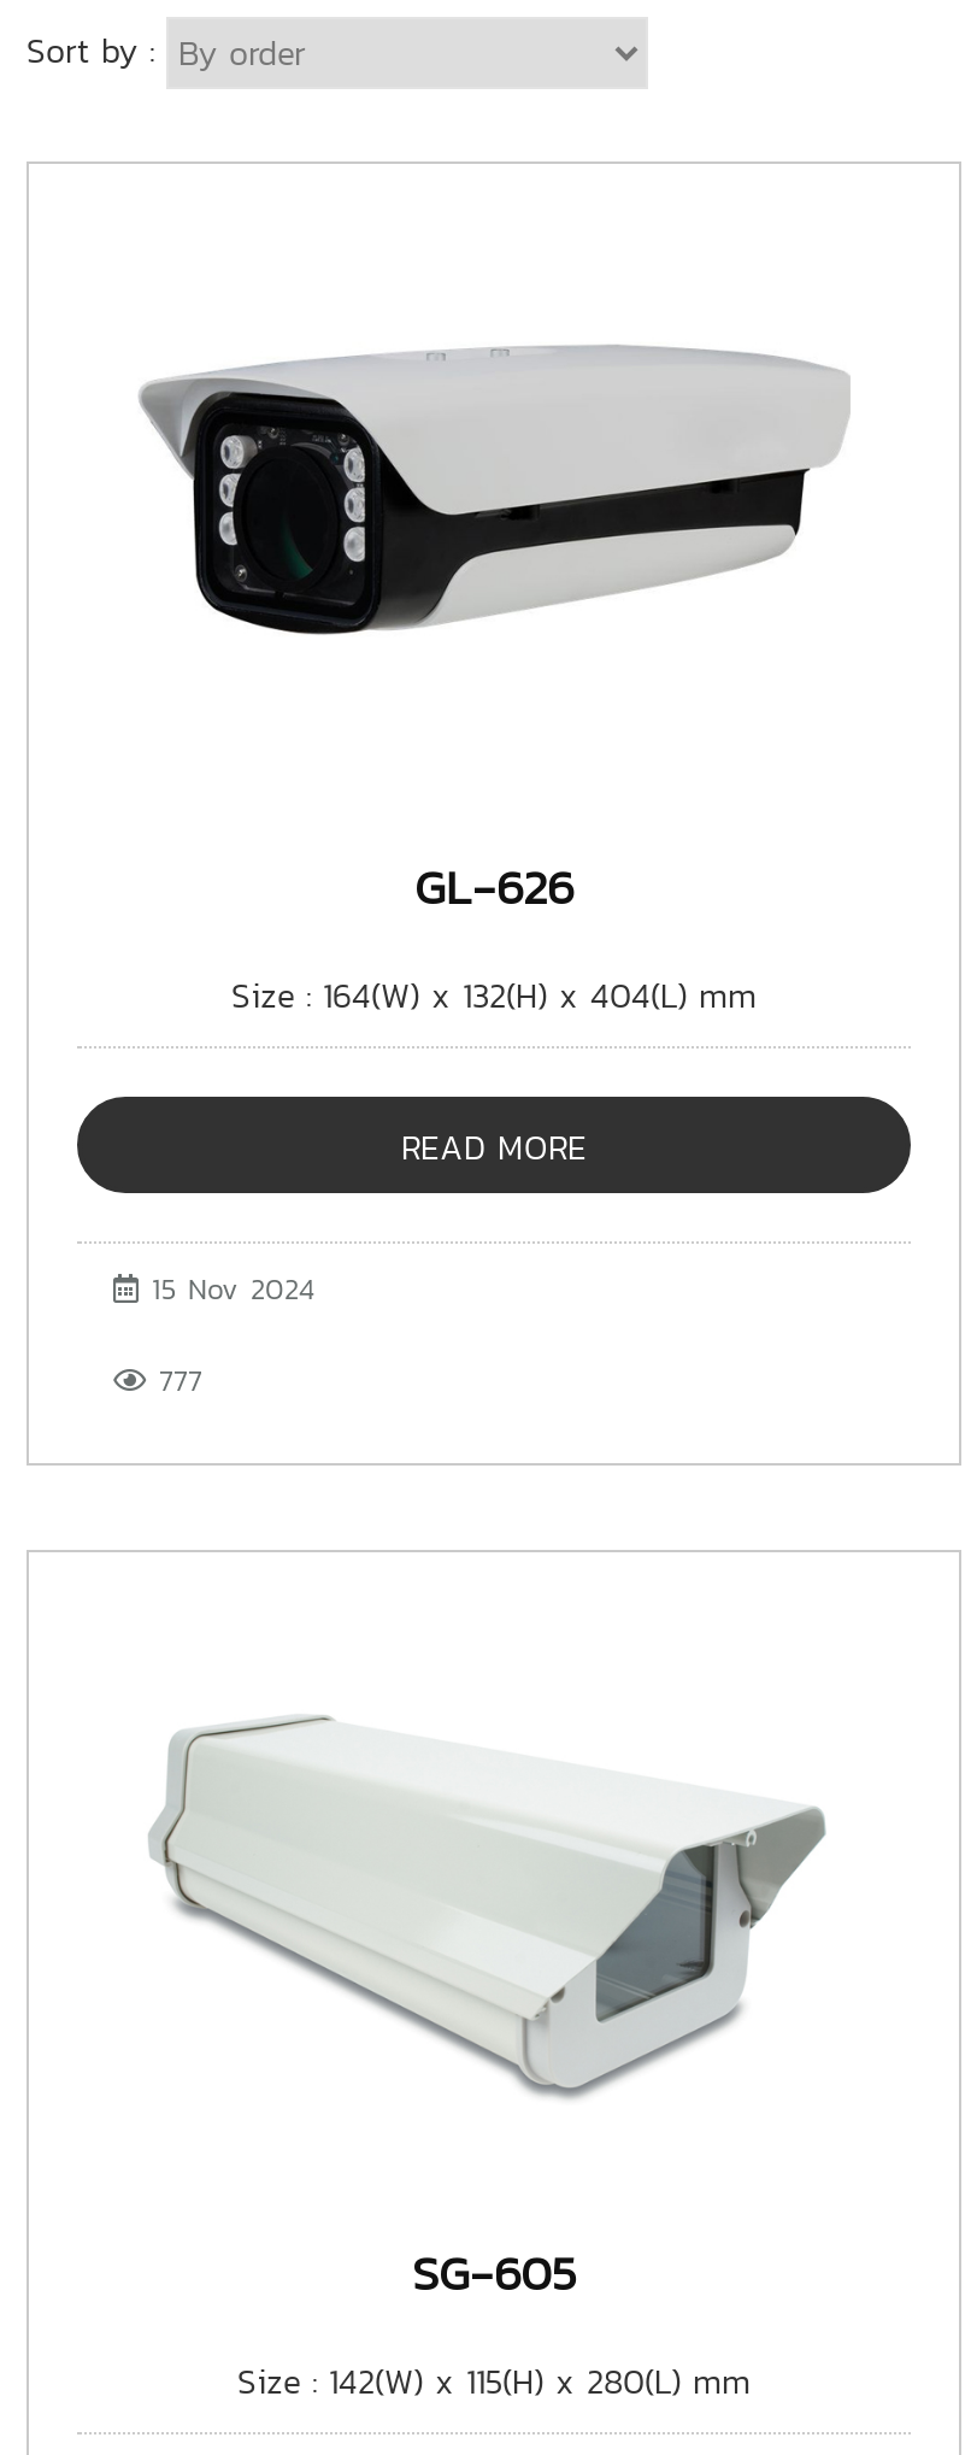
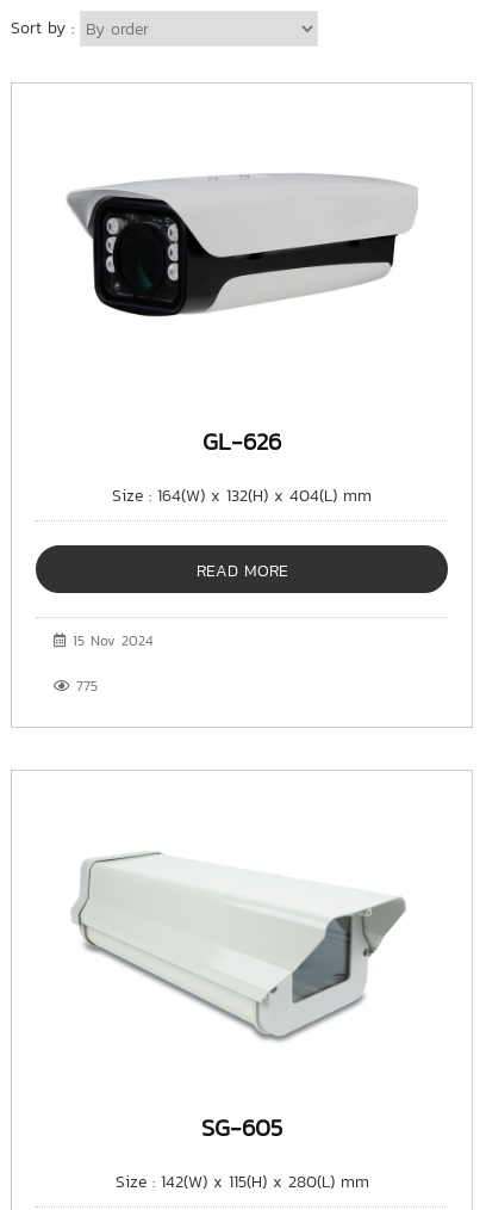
- 777
+ 775
